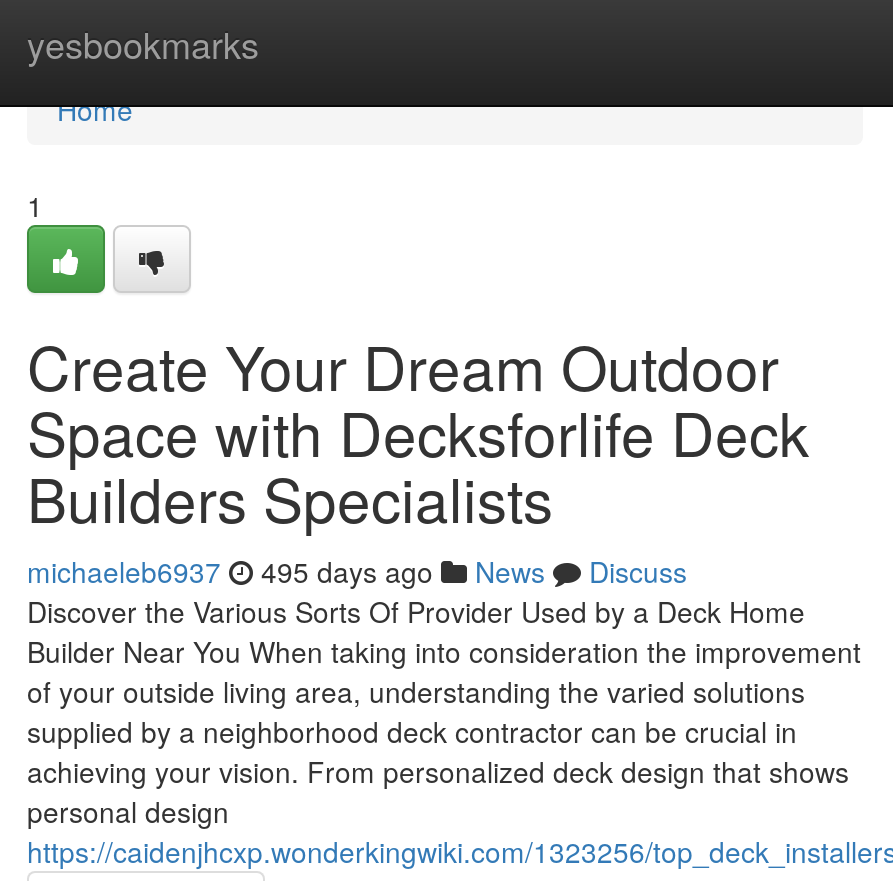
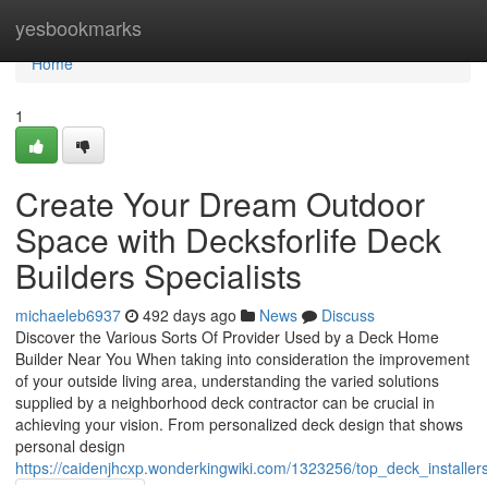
- michaeleb6937 495 days ago News Discuss
+ michaeleb6937 492 days ago News Discuss
